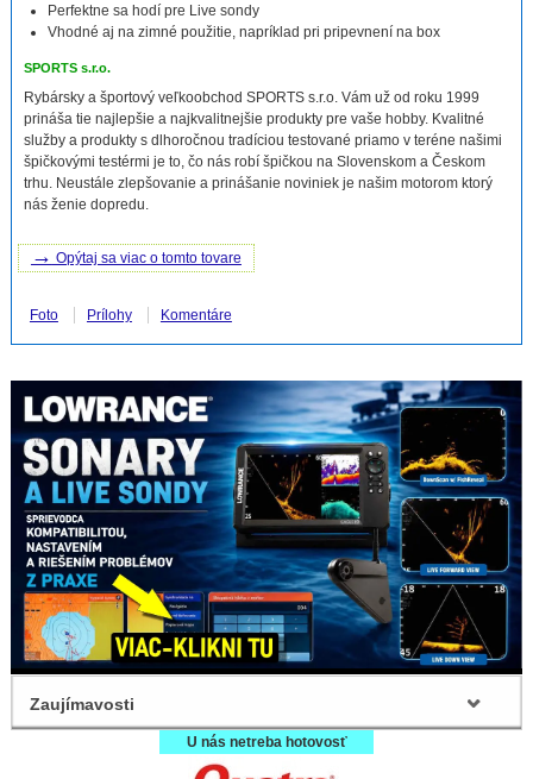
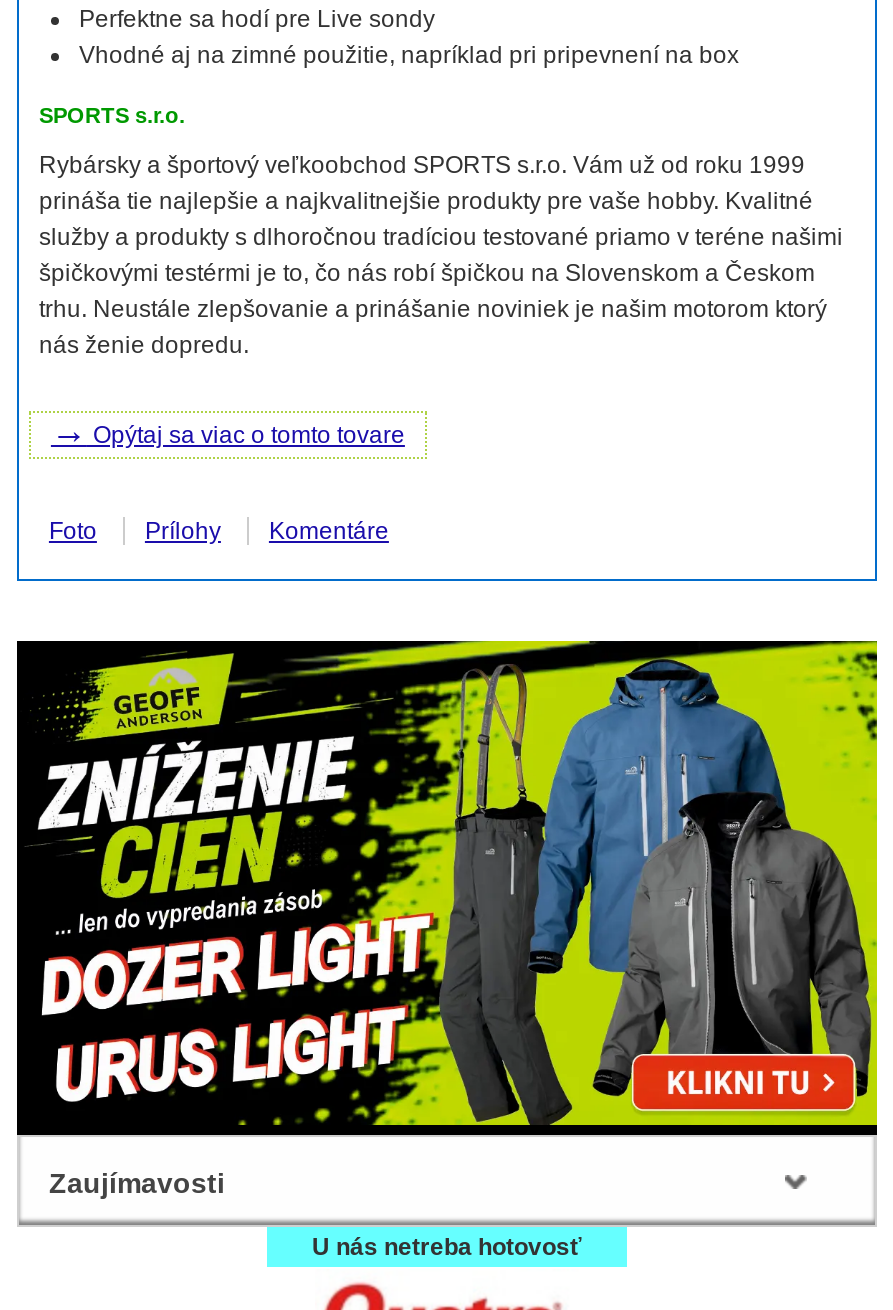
- [image]
+ [image]
